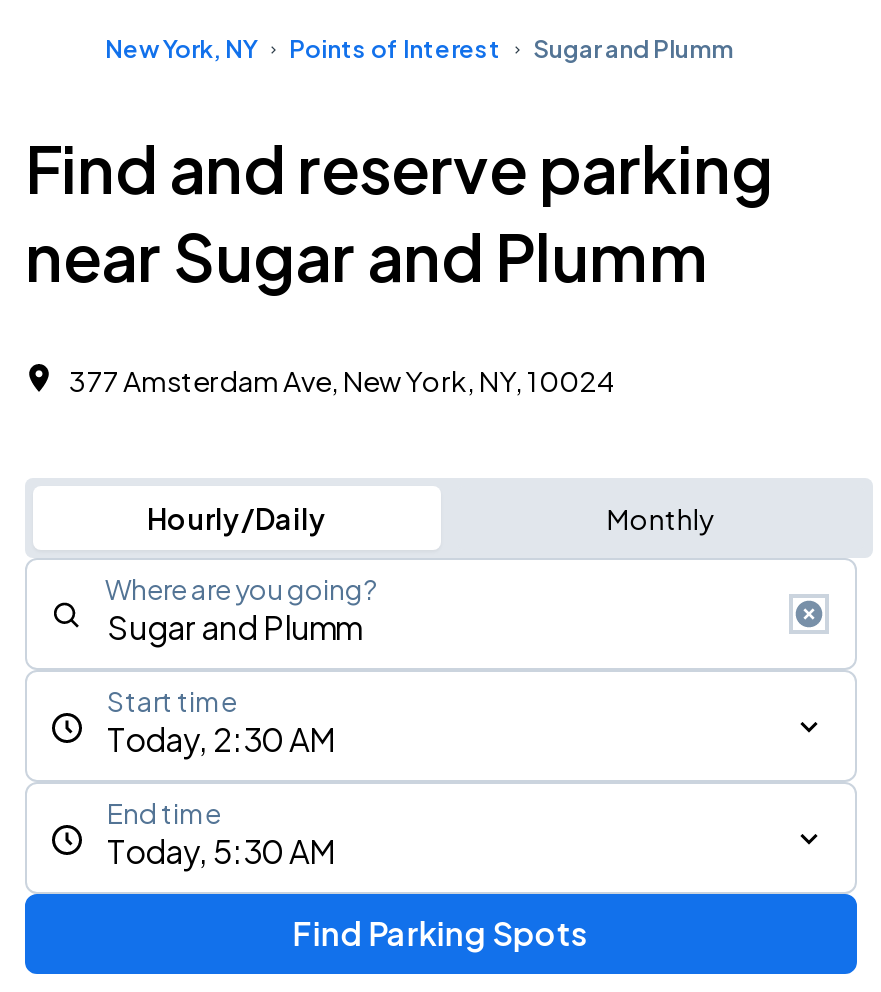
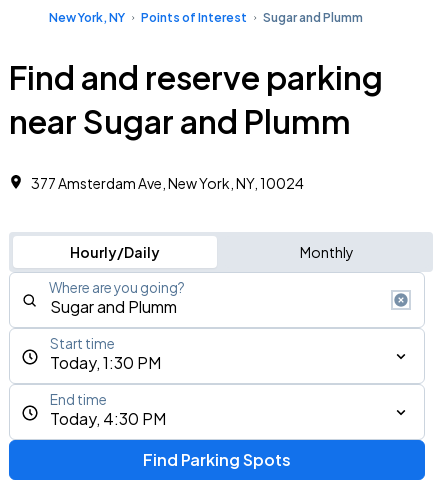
- Today, 2:30 AM
+ Today, 1:30 PM

- Today, 5:30 AM
+ Today, 4:30 PM
